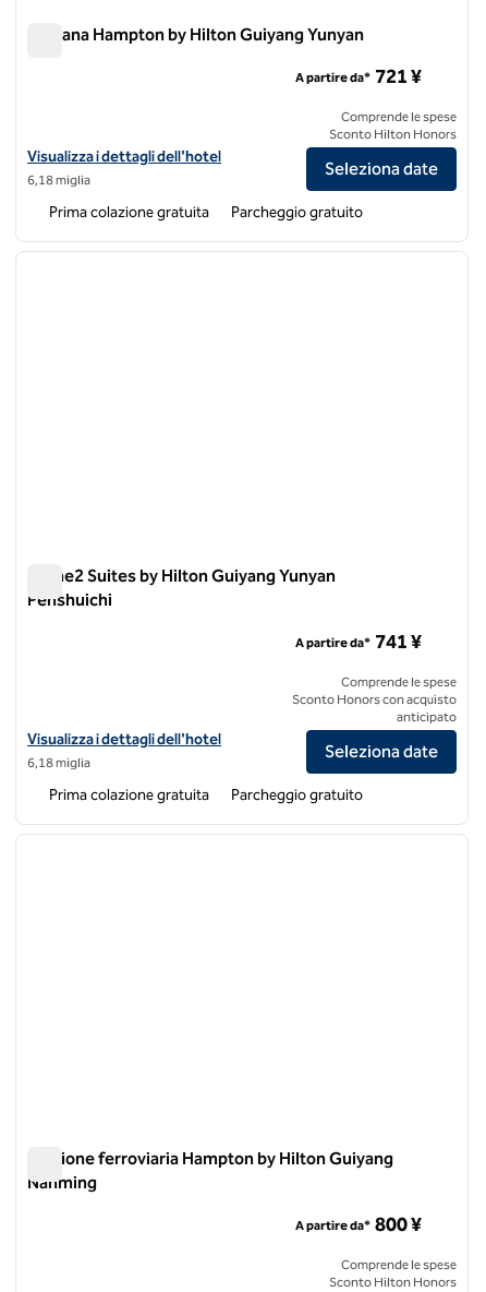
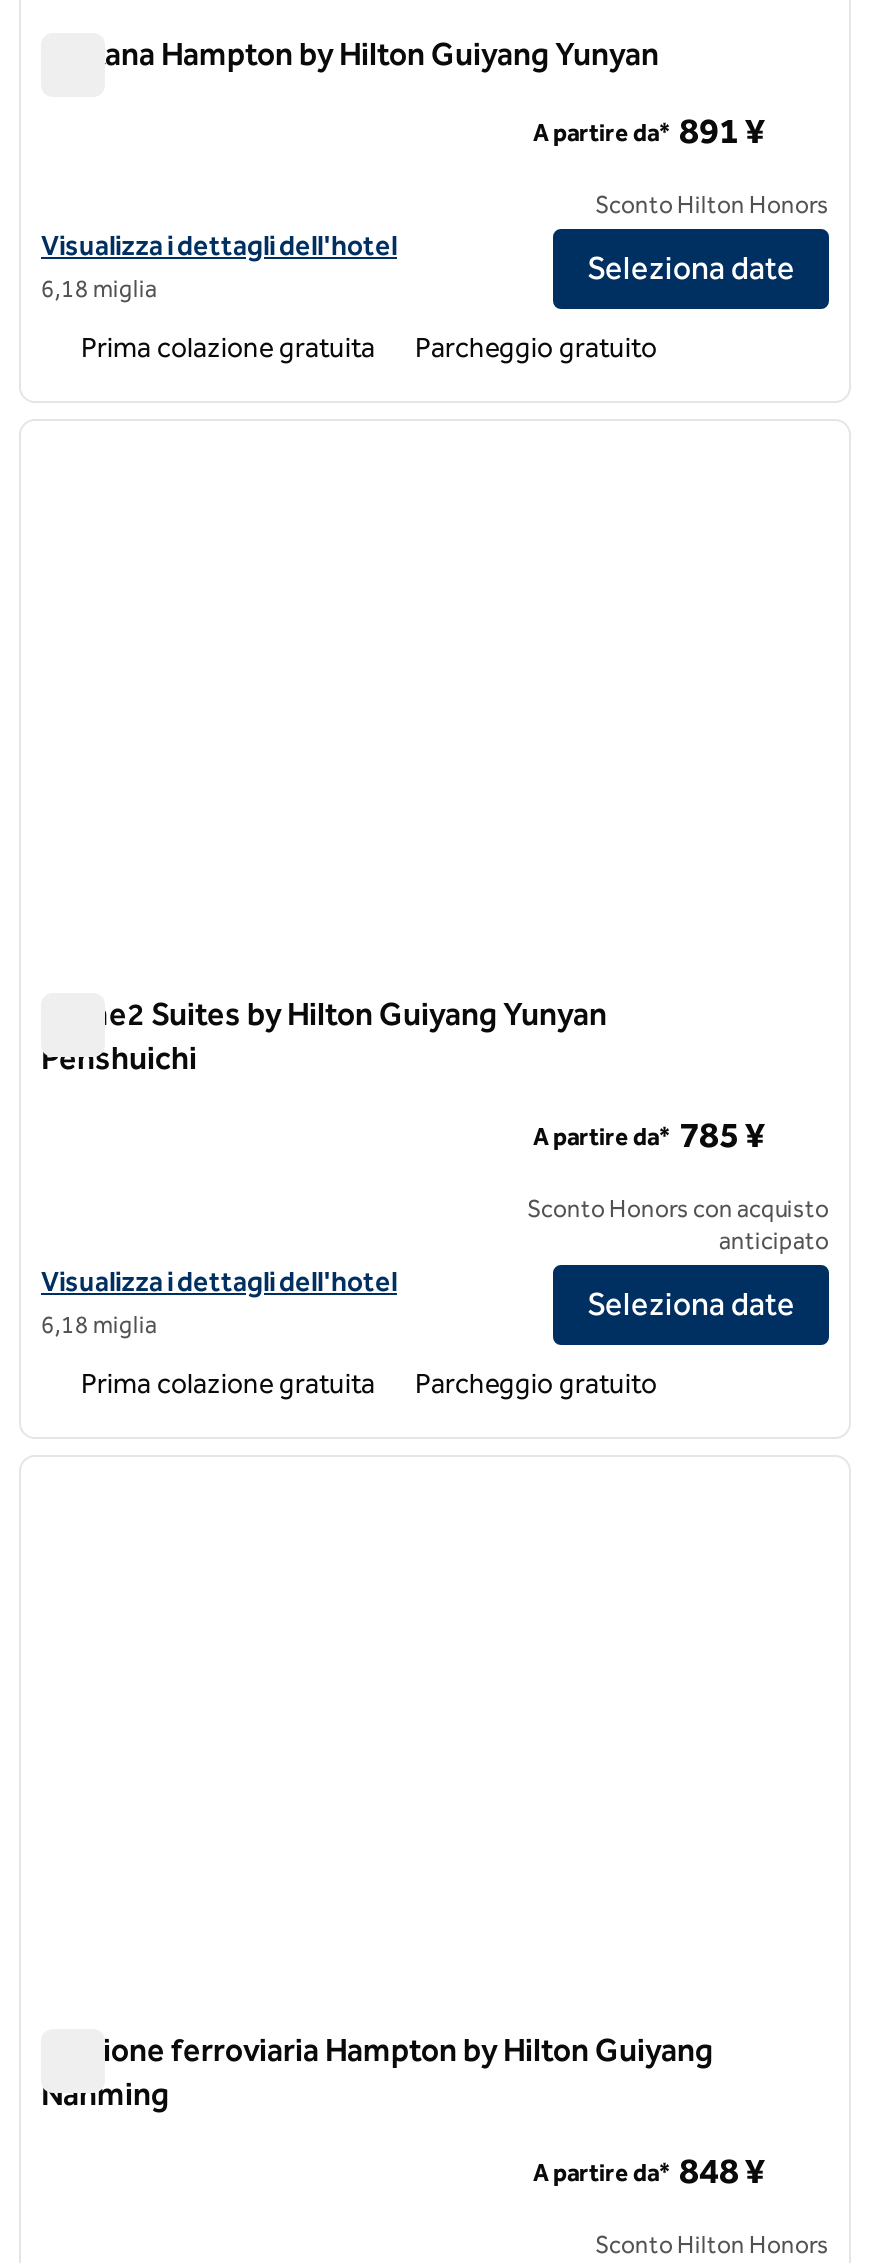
- A partire da* 721 ¥
- Comprende le spese
+ A partire da* 891 ¥

- A partire da* 741 ¥
- Comprende le spese
+ A partire da* 785 ¥

- A partire da* 800 ¥
- Comprende le spese
+ A partire da* 848 ¥
